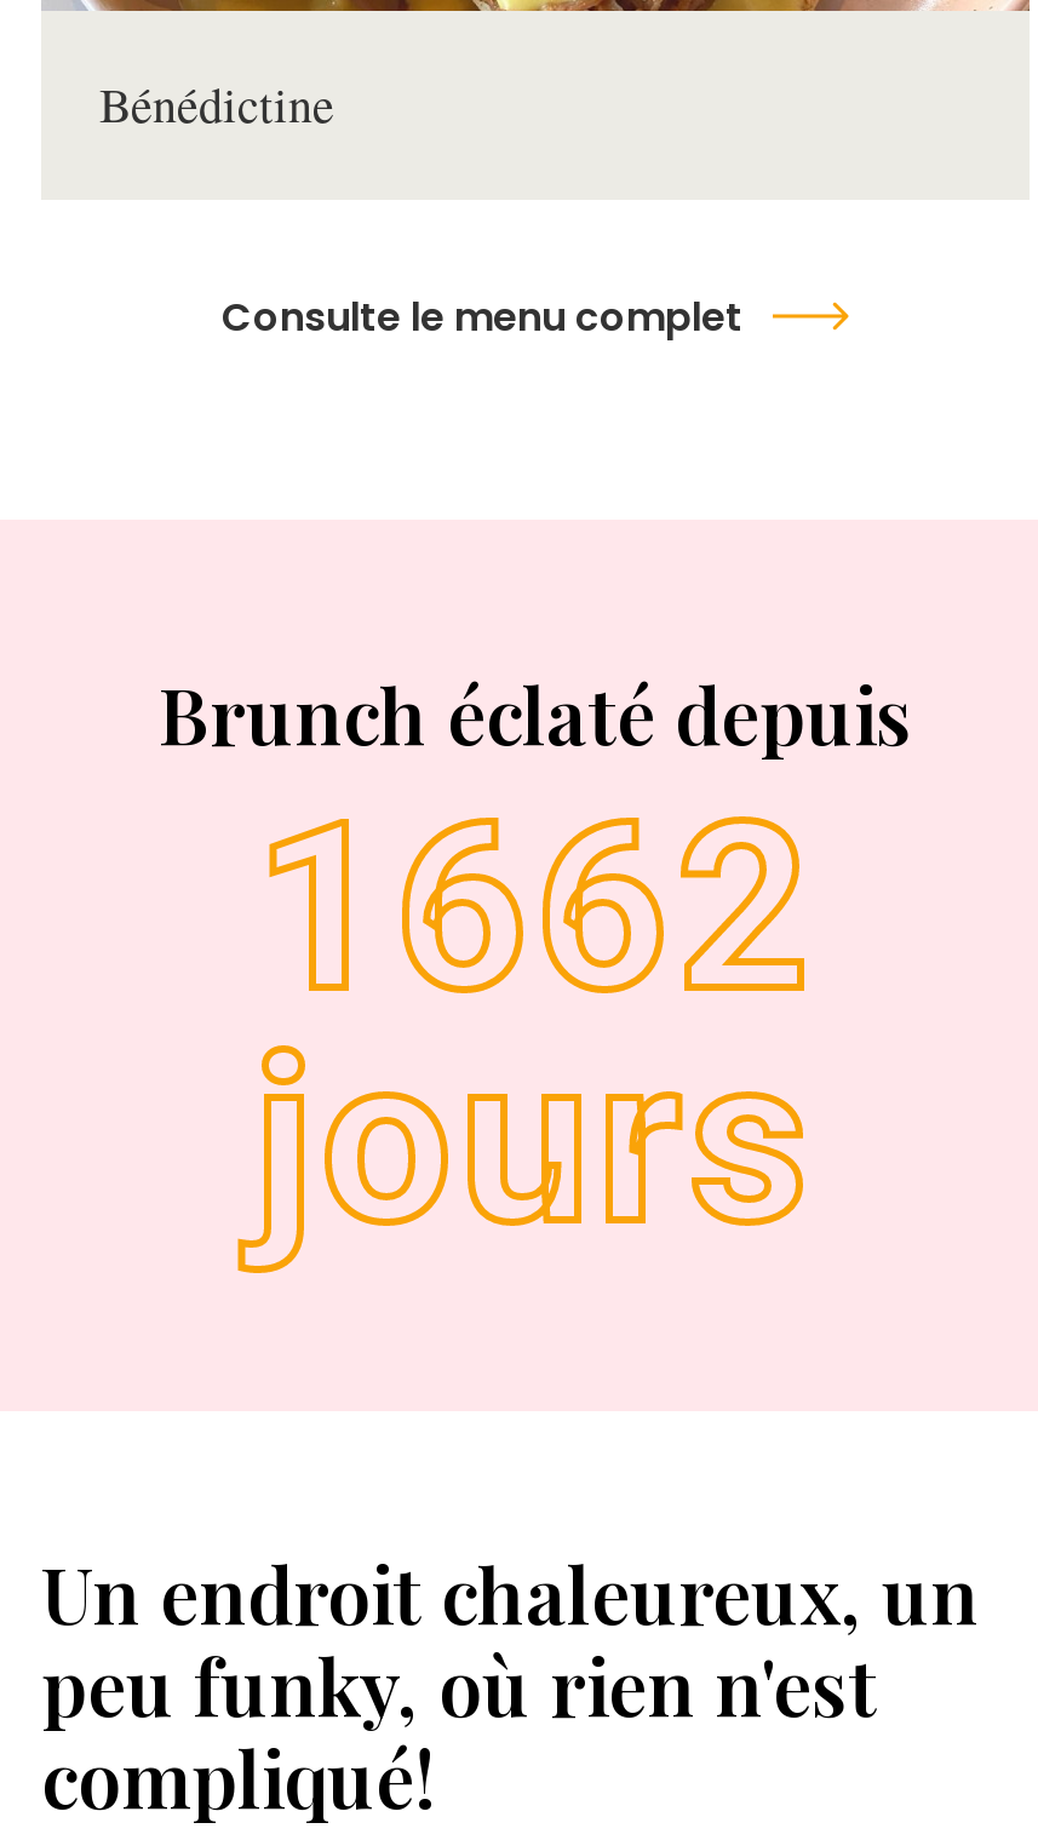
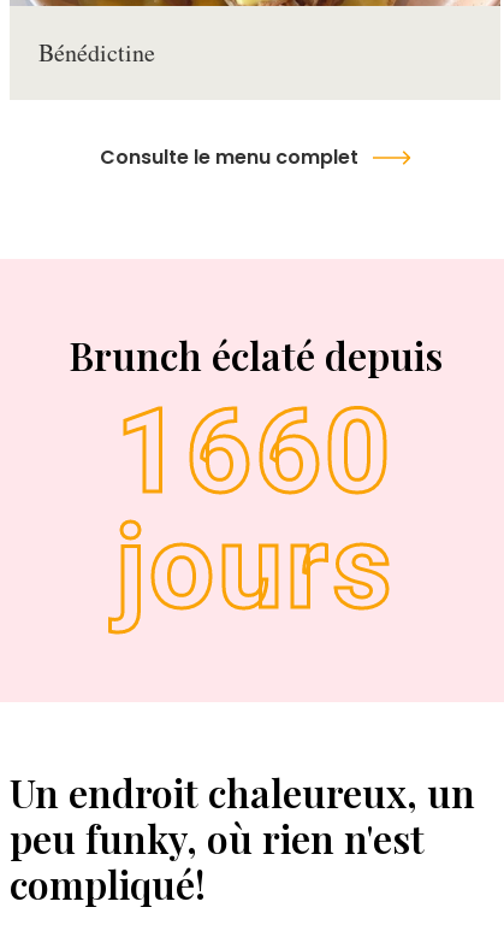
- 1662
+ 1660
